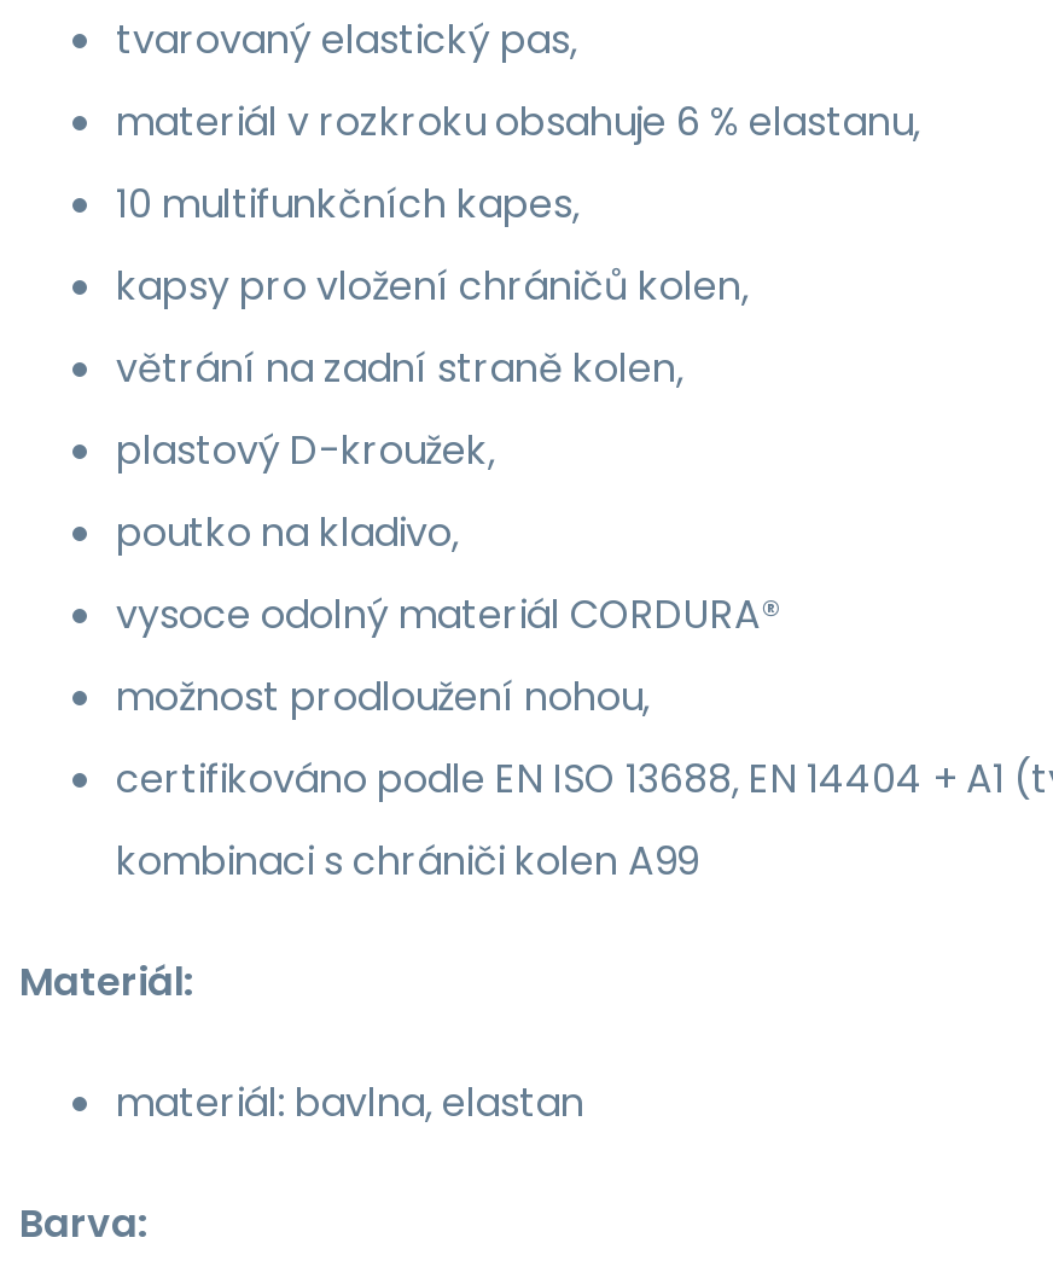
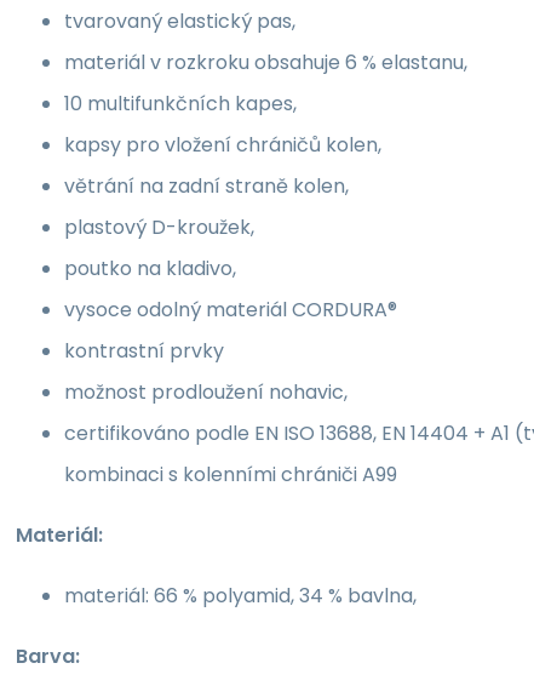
- možnost prodloužení nohou,
+ kontrastní prvky
+ možnost prodloužení nohavic,

- kombinaci s chrániči kolen A99
+ kombinaci s kolenními chrániči A99

- materiál: bavlna, elastan
+ materiál: 66 % polyamid, 34 % bavlna,
